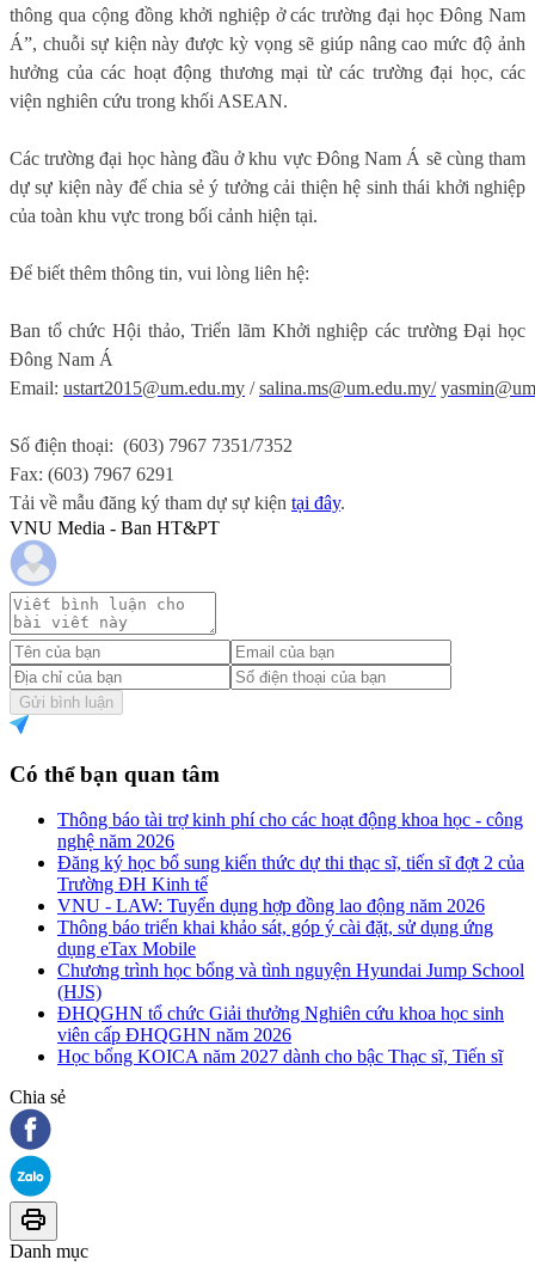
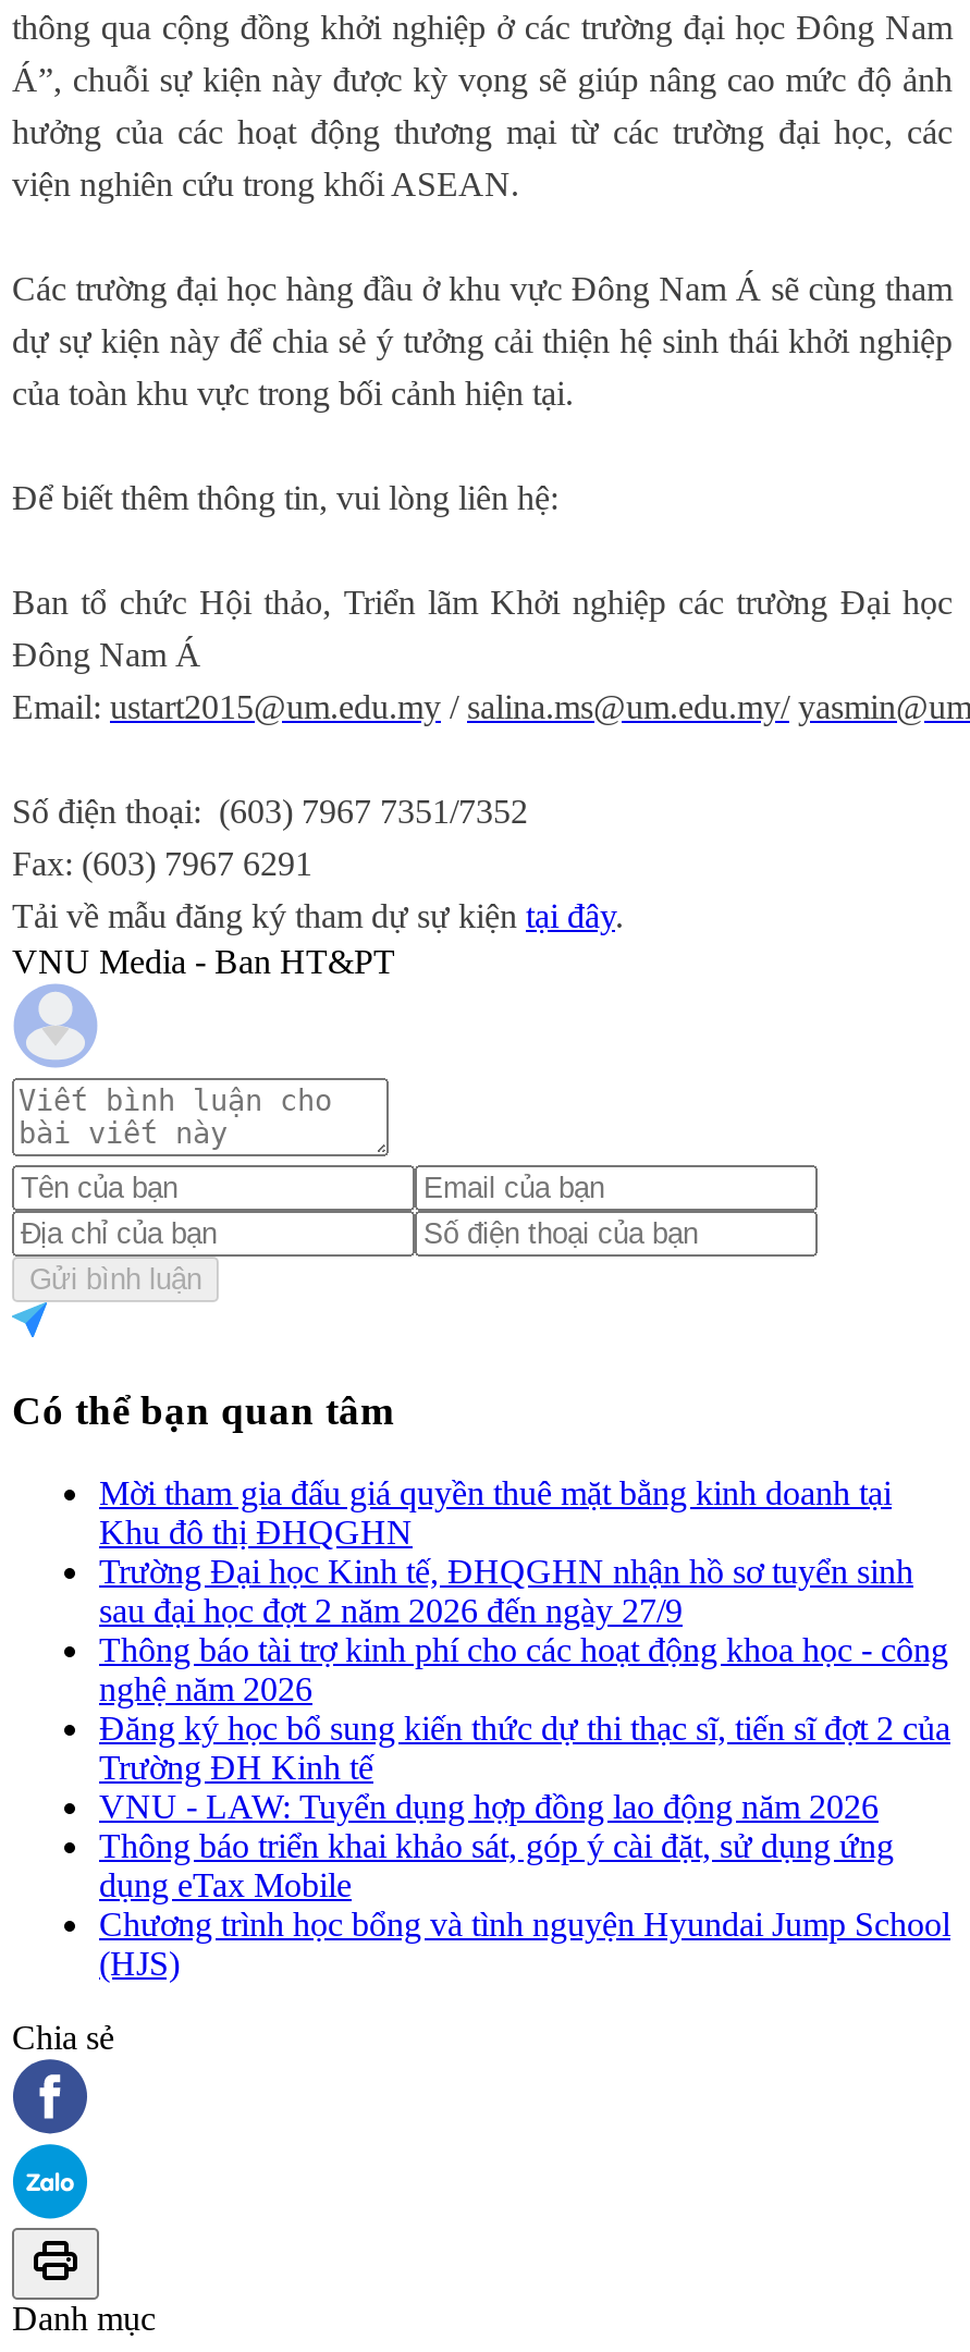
+ Mời tham gia đấu giá quyền thuê mặt bằng kinh doanh tại
+ Khu đô thị ĐHQGHN
+ Trường Đại học Kinh tế, ĐHQGHN nhận hồ sơ tuyển sinh
+ sau đại học đợt 2 năm 2026 đến ngày 27/9

moved down: Thông báo tài trợ kinh phí cho các hoạt động khoa học - công | nghệ năm 2026 | Đăng ký học bổ sung kiến thức dự thi thạc sĩ, tiến sĩ đợt 2 của | ... | Chương trình học bổng và tình nguyện Hyundai Jump School | (HJS)

- ĐHQGHN tổ chức Giải thưởng Nghiên cứu khoa học sinh
- viên cấp ĐHQGHN năm 2026
- Học bổng KOICA năm 2027 dành cho bậc Thạc sĩ, Tiến sĩ
